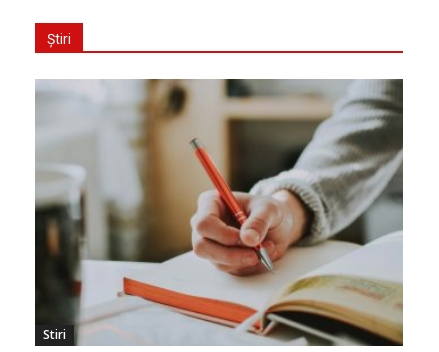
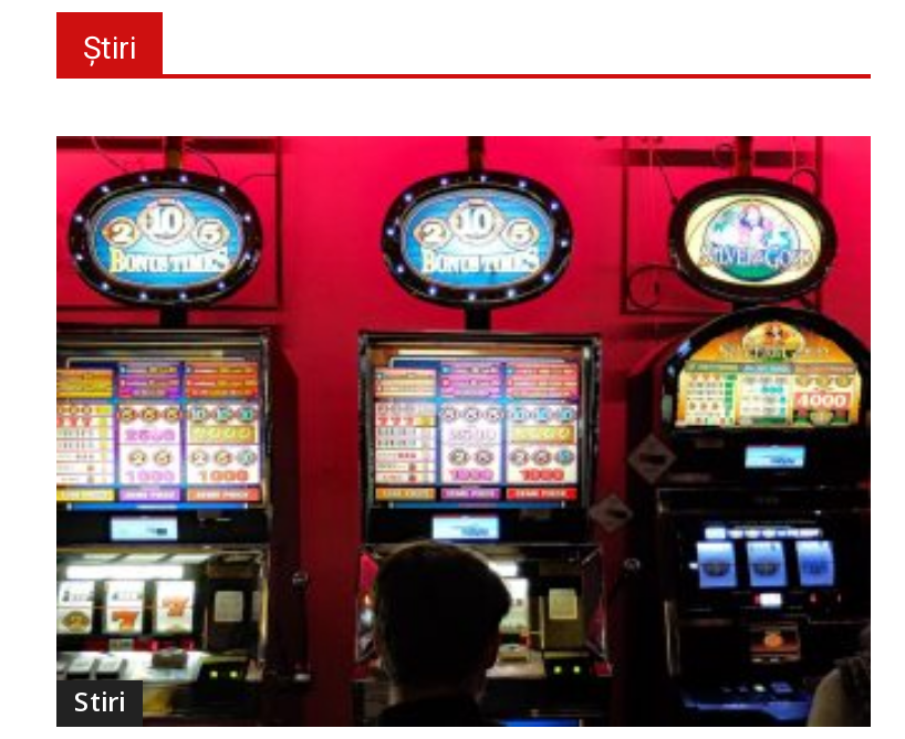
- [image]
+ [image]
